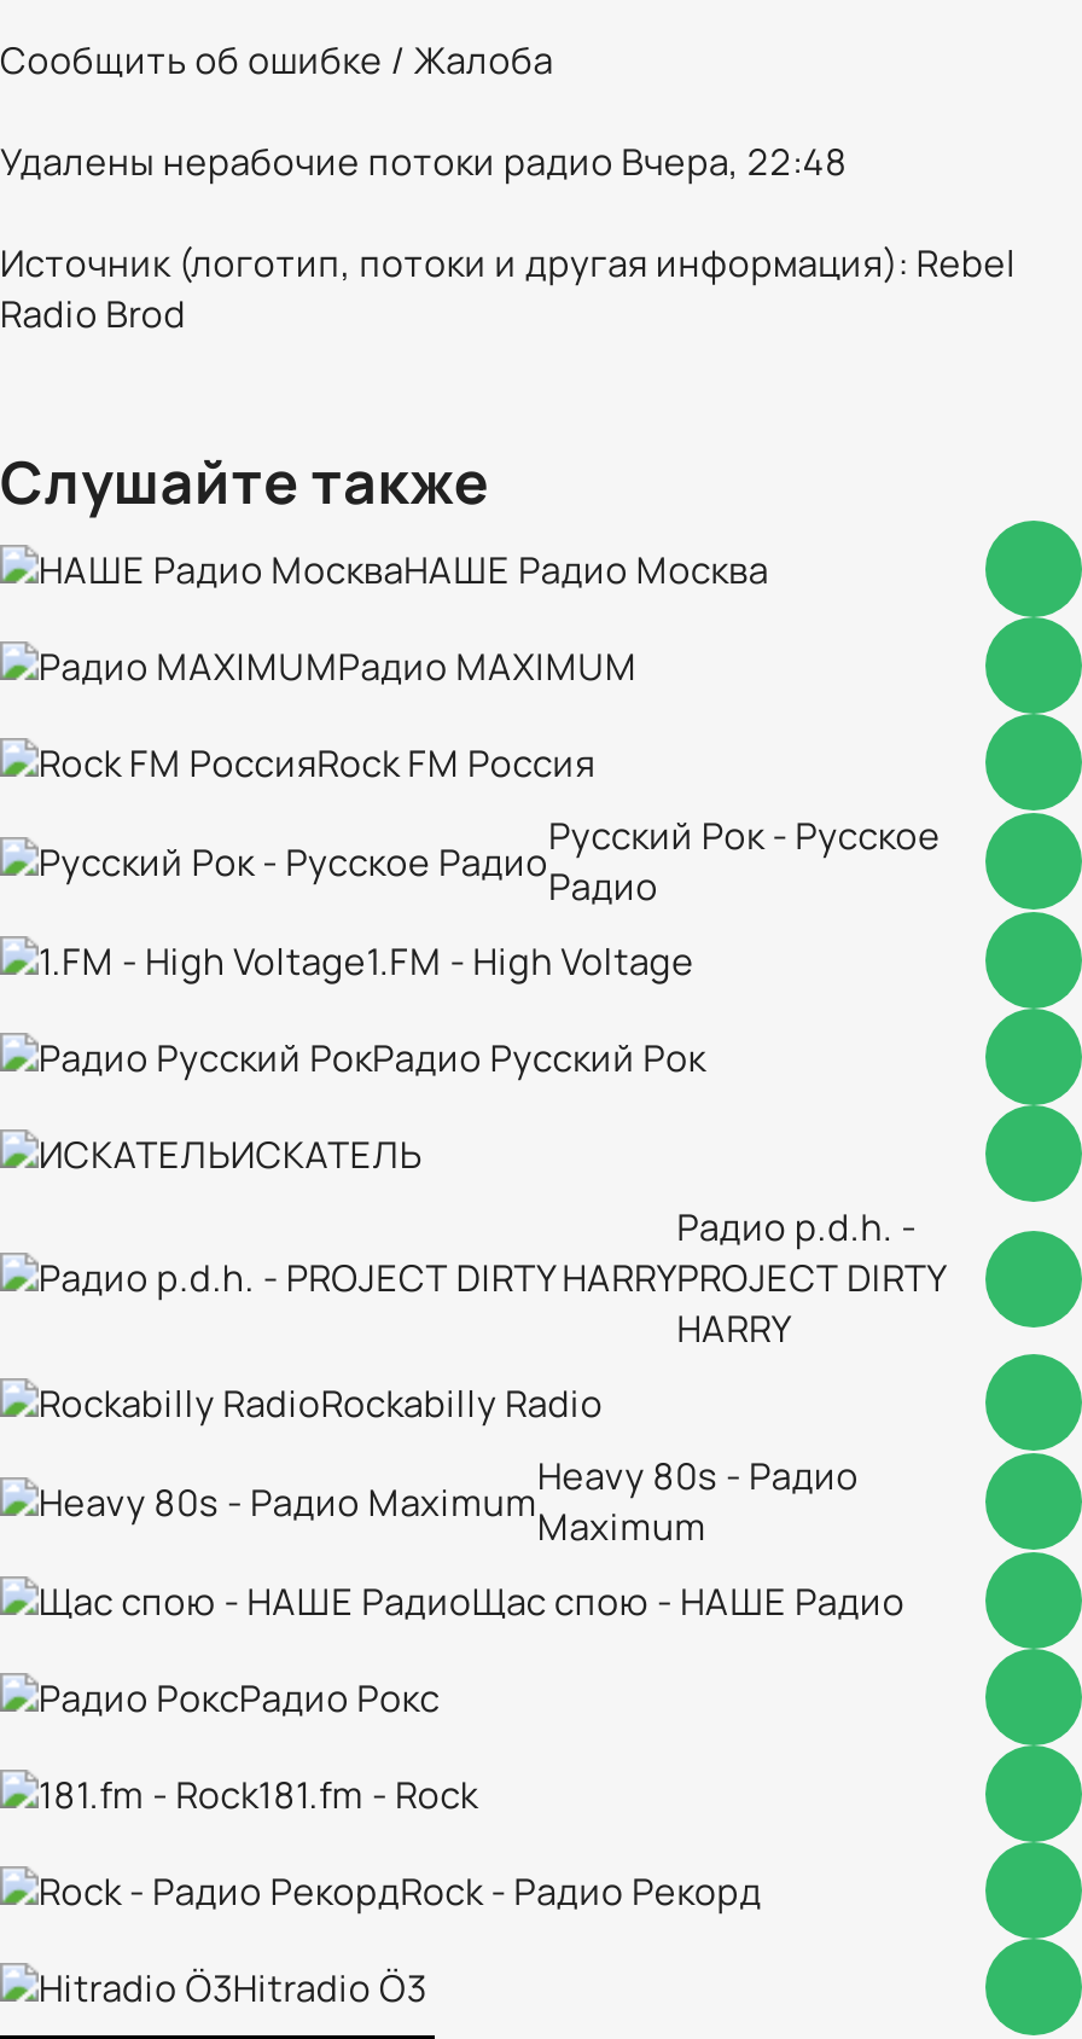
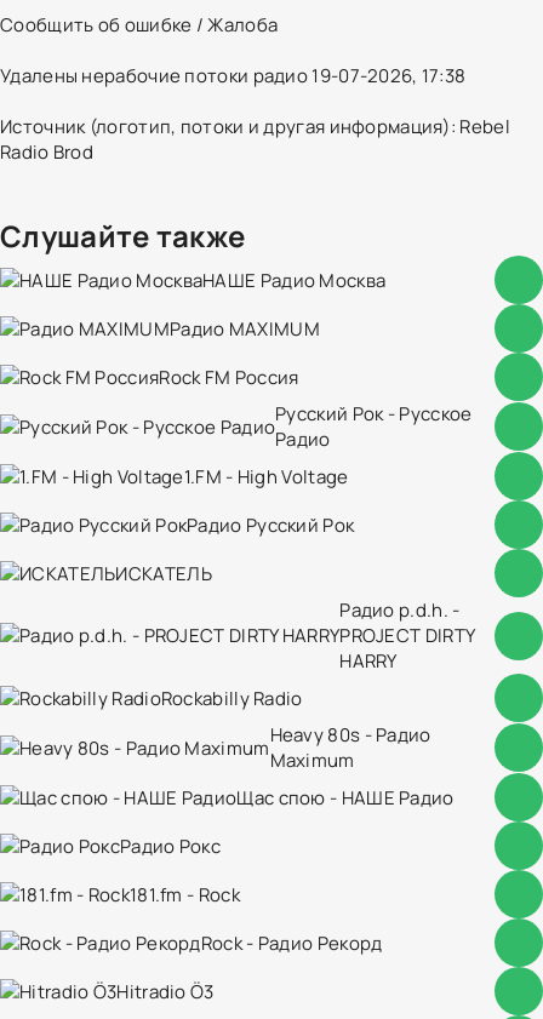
- Удалены нерабочие потоки радио Вчера, 22:48
+ Удалены нерабочие потоки радио 19-07-2026, 17:38
